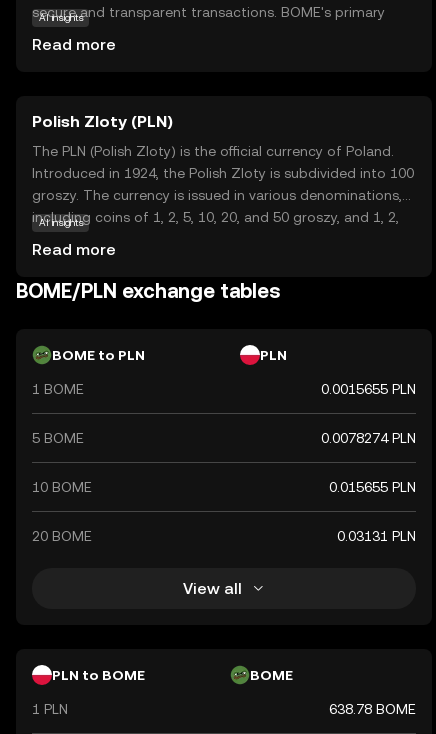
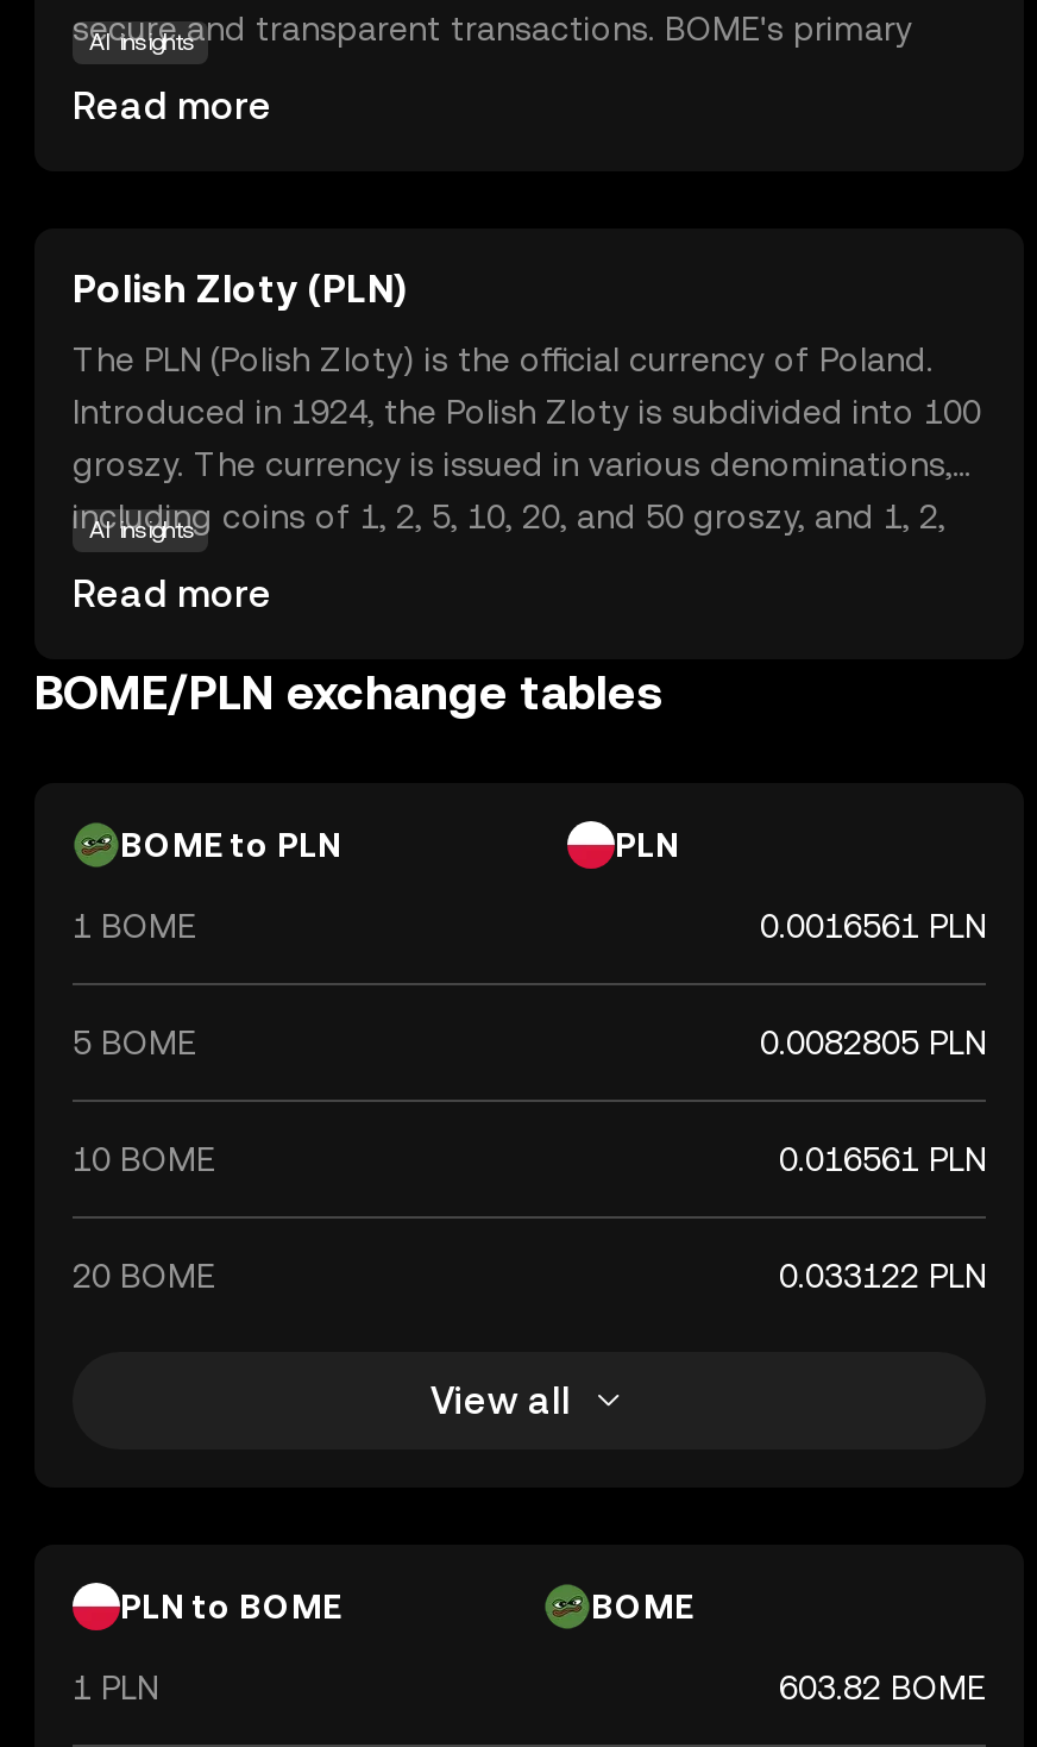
- 0.0015655 PLN
+ 0.0016561 PLN

- 0.0078274 PLN
+ 0.0082805 PLN

- 0.015655 PLN
+ 0.016561 PLN

- 0.03131 PLN
+ 0.033122 PLN

- 638.78 BOME
+ 603.82 BOME
